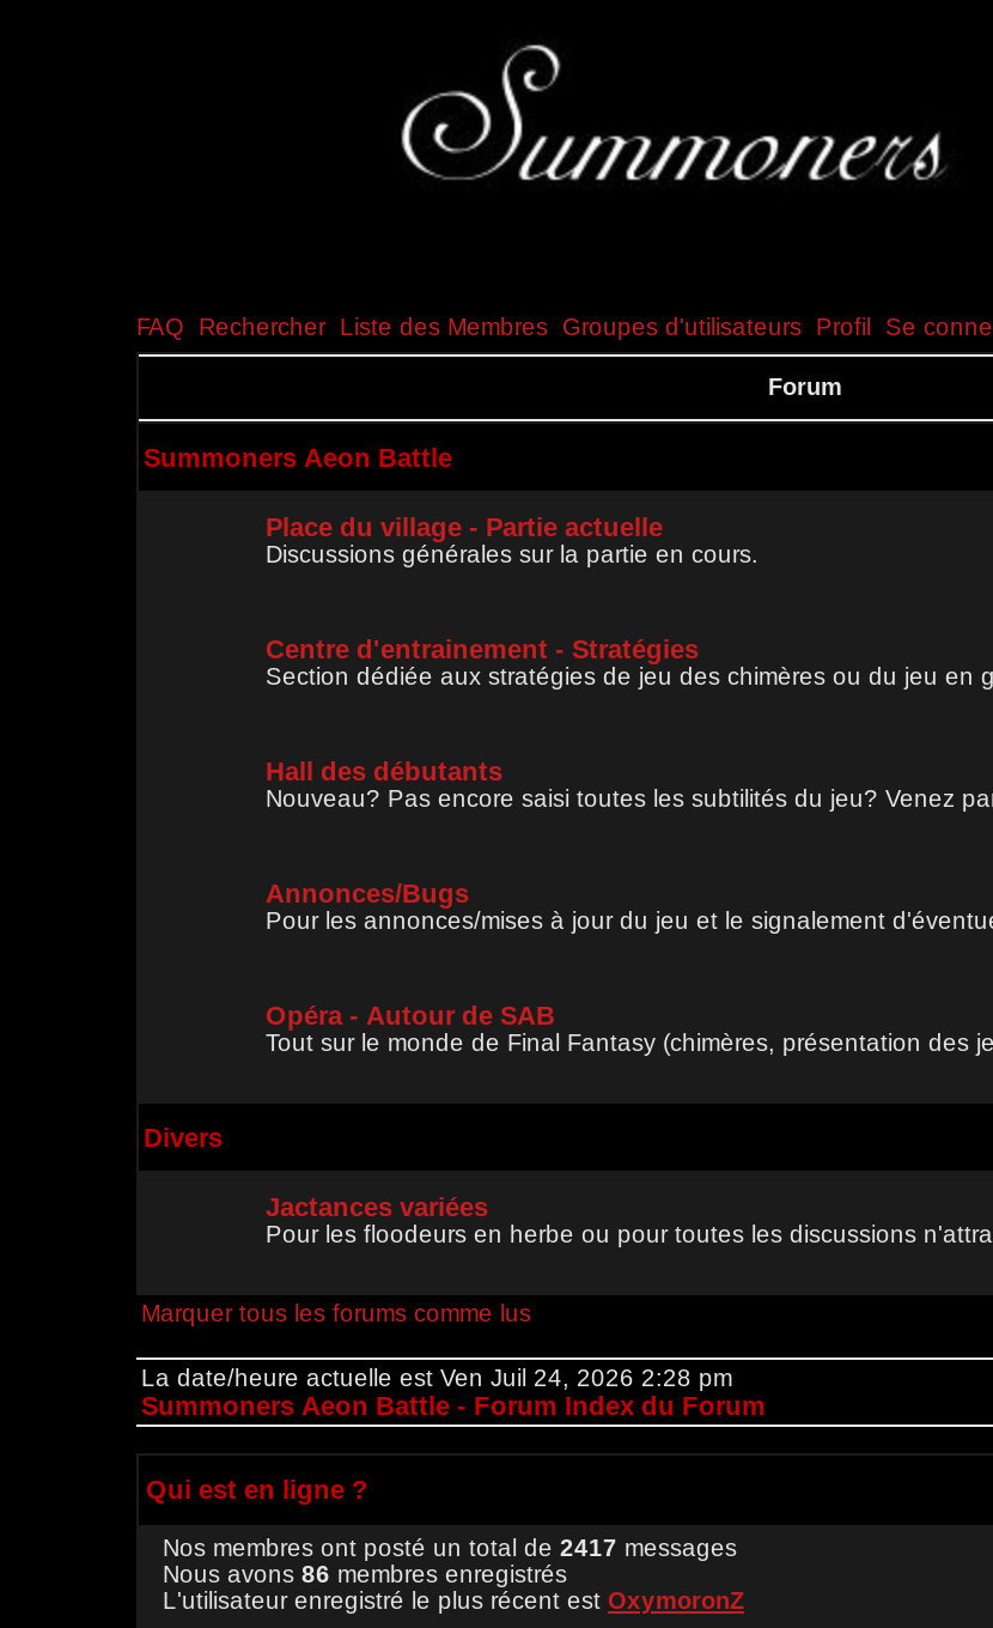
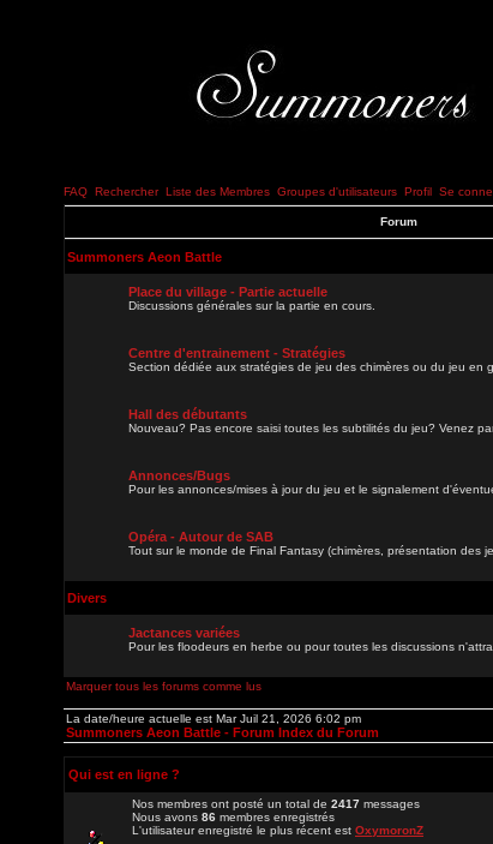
- La date/heure actuelle est Ven Juil 24, 2026 2:28 pm
+ La date/heure actuelle est Mar Juil 21, 2026 6:02 pm
